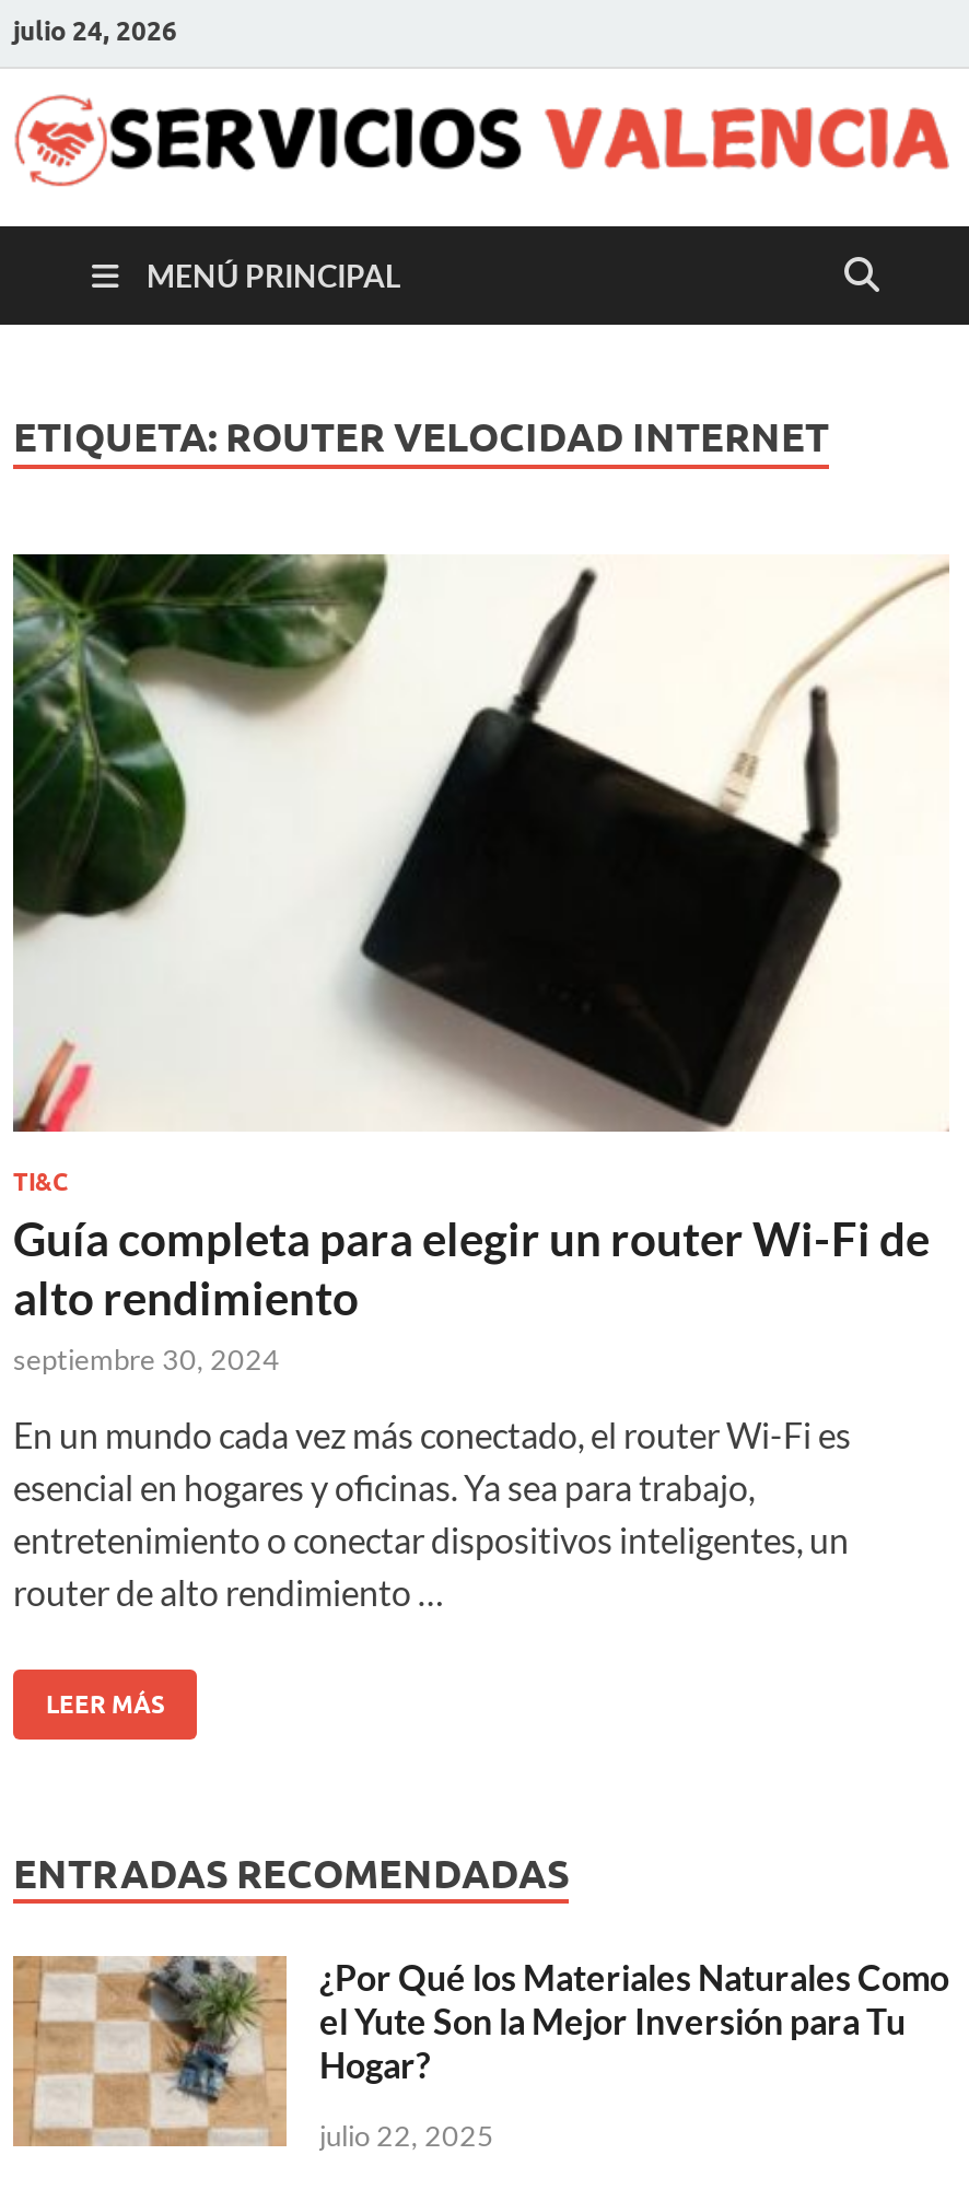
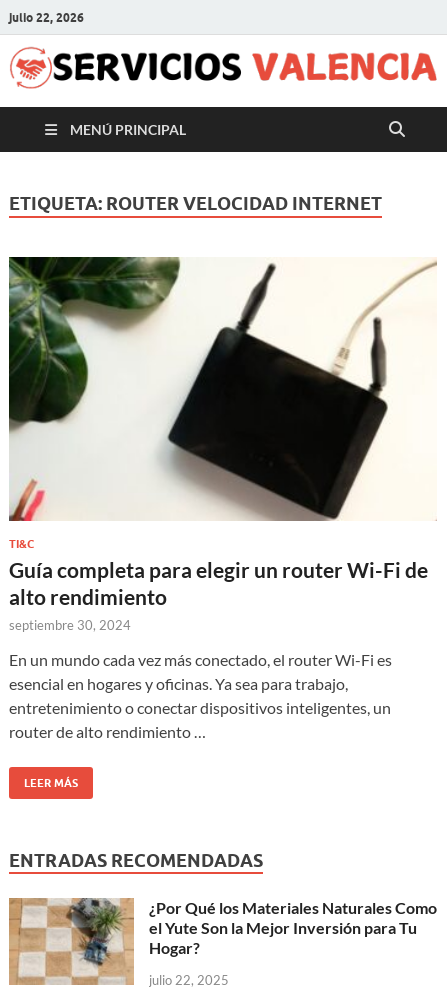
- julio 24, 2026
+ julio 22, 2026
